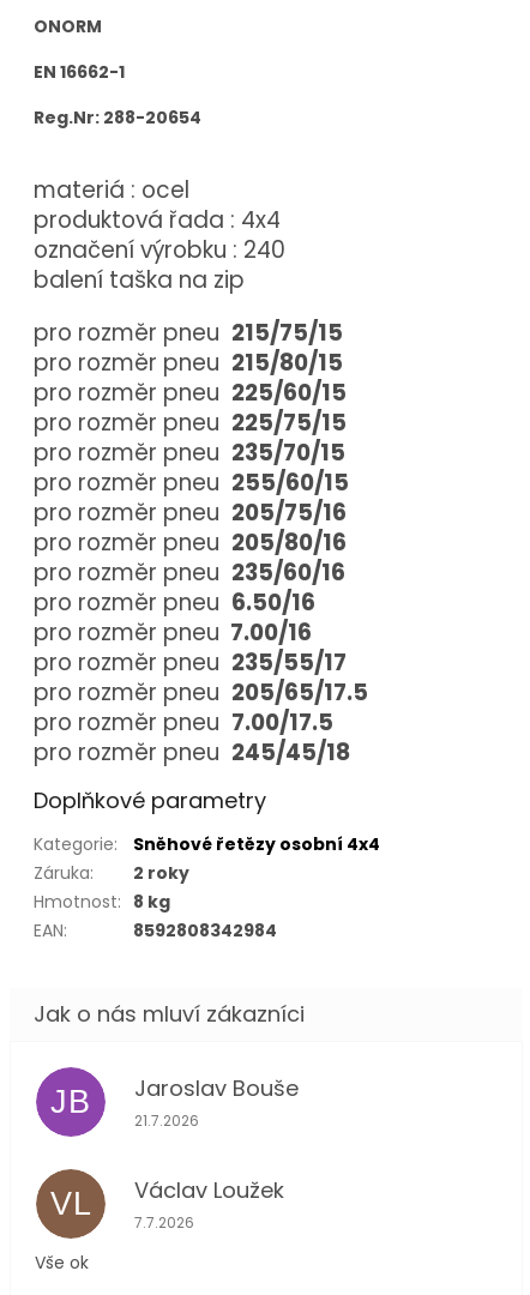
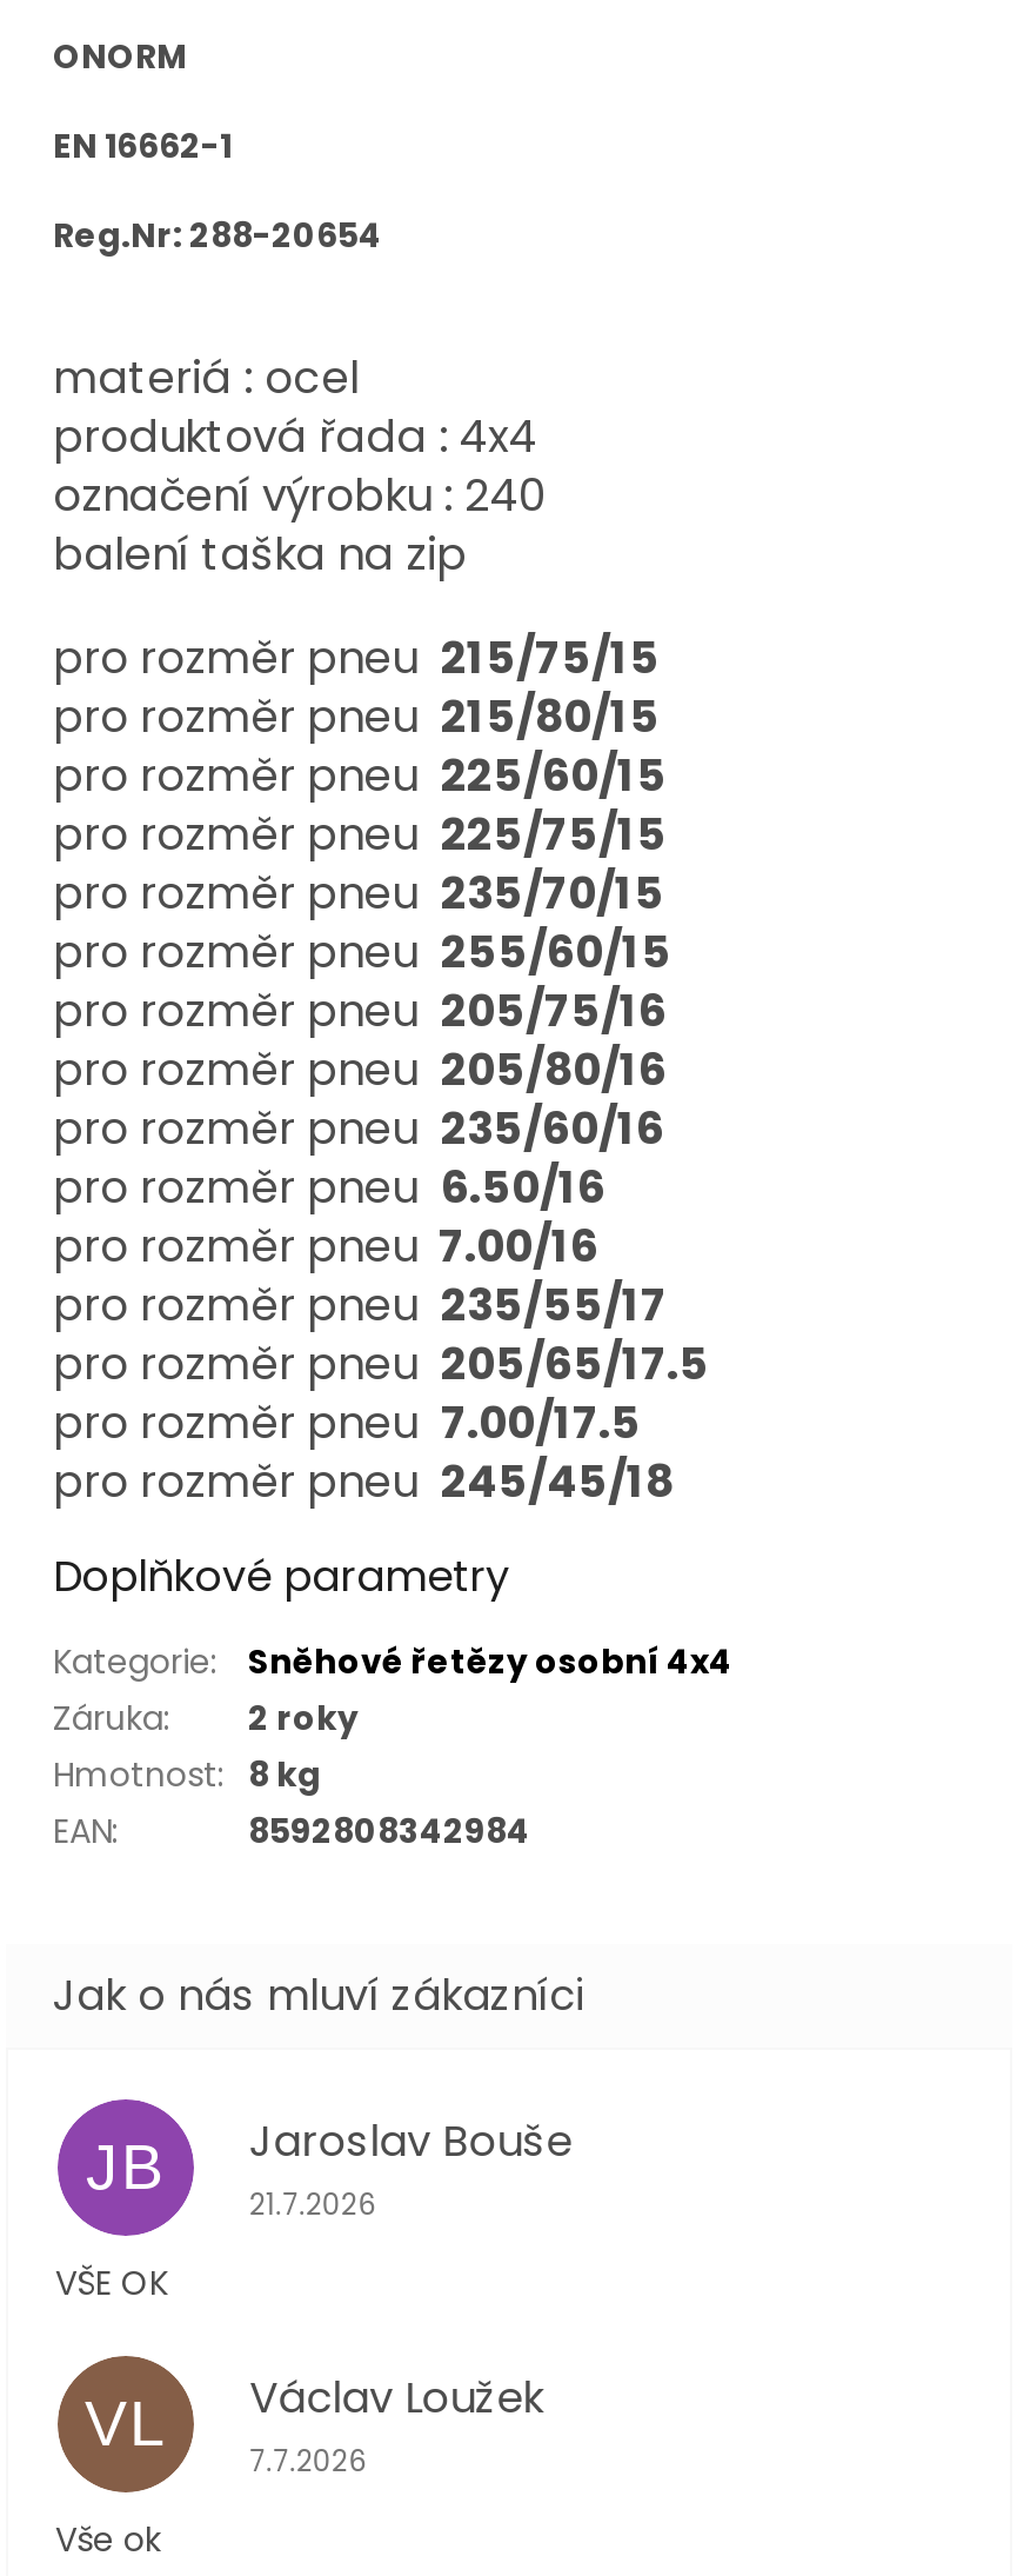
+ VŠE OK
